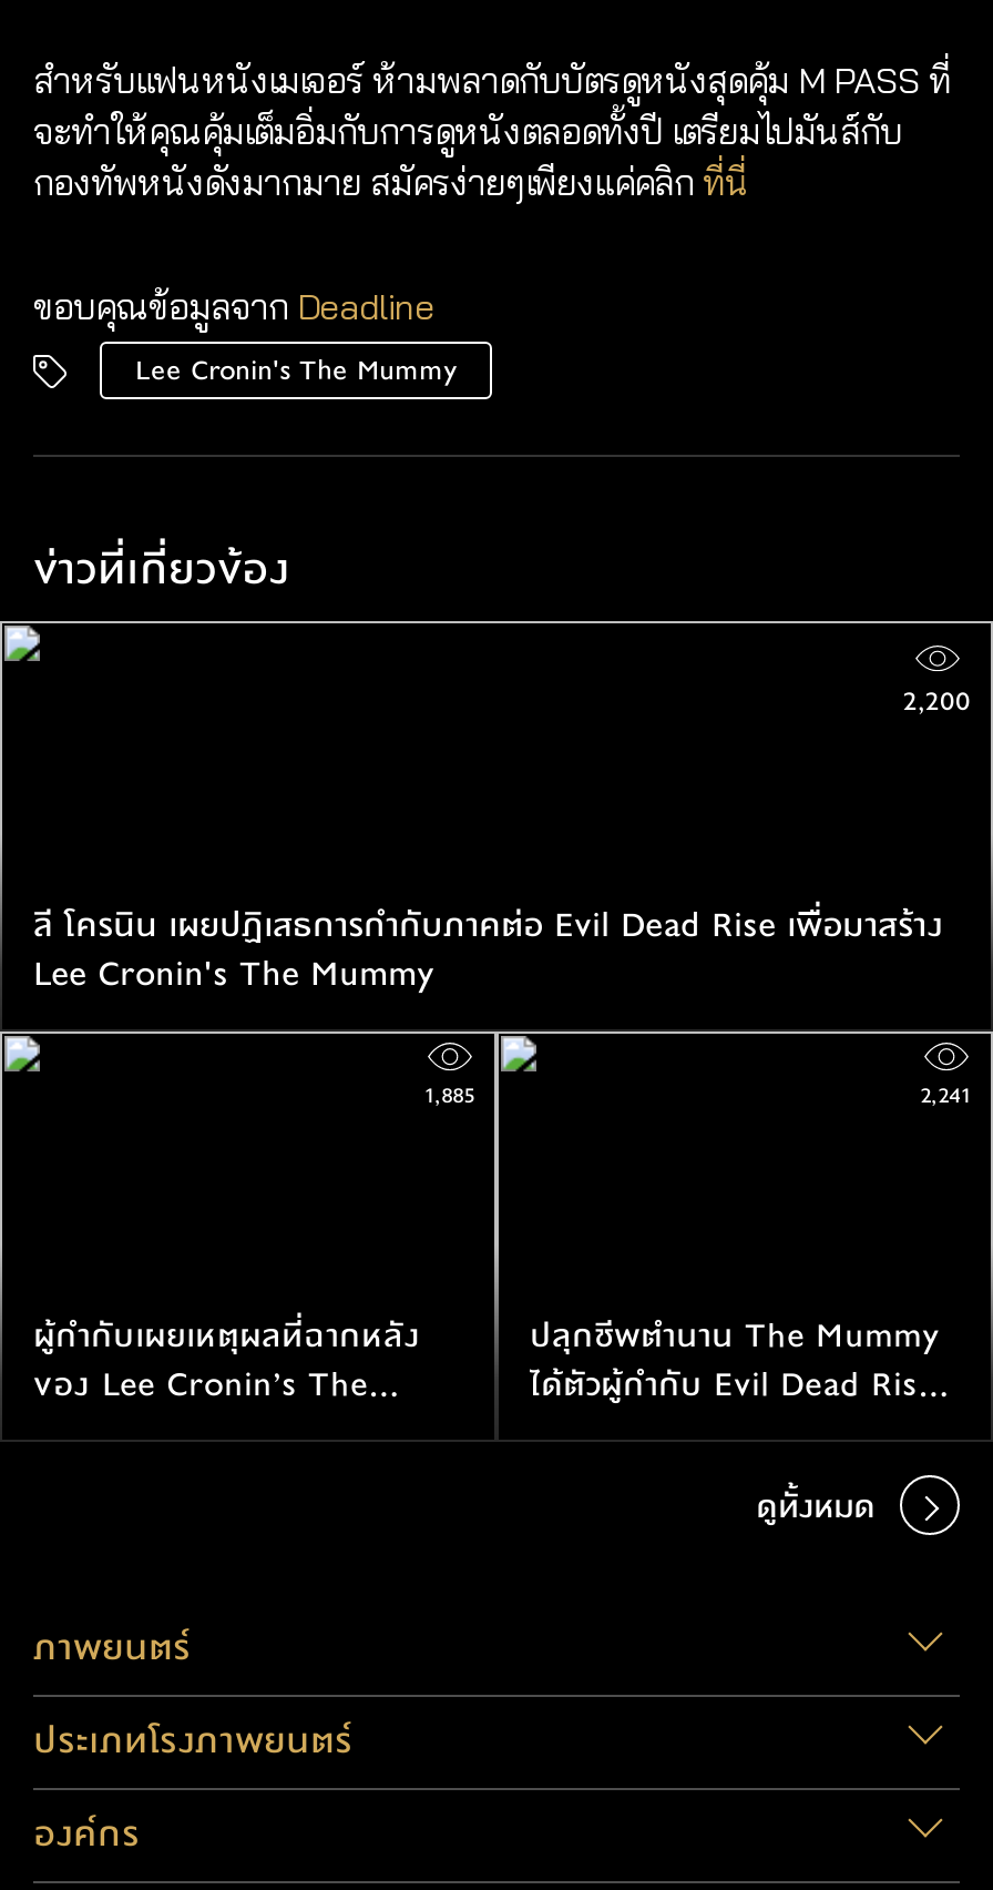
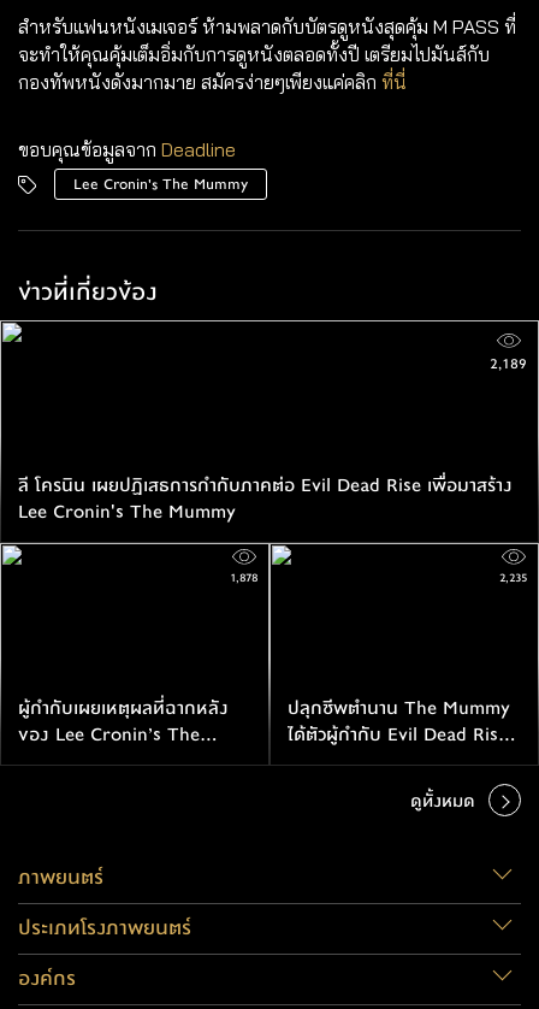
- 2,200
+ 2,189

- 1,885
+ 1,878

- 2,241
+ 2,235
